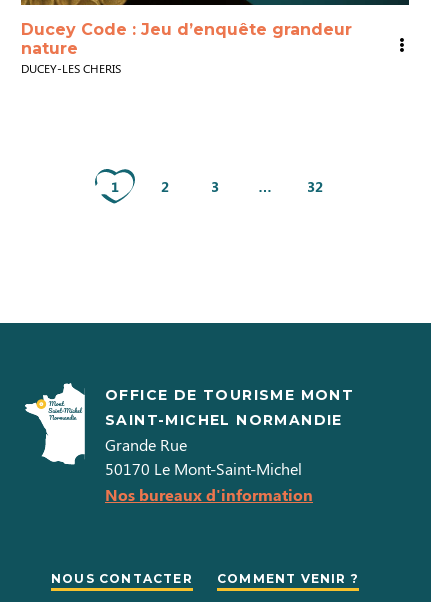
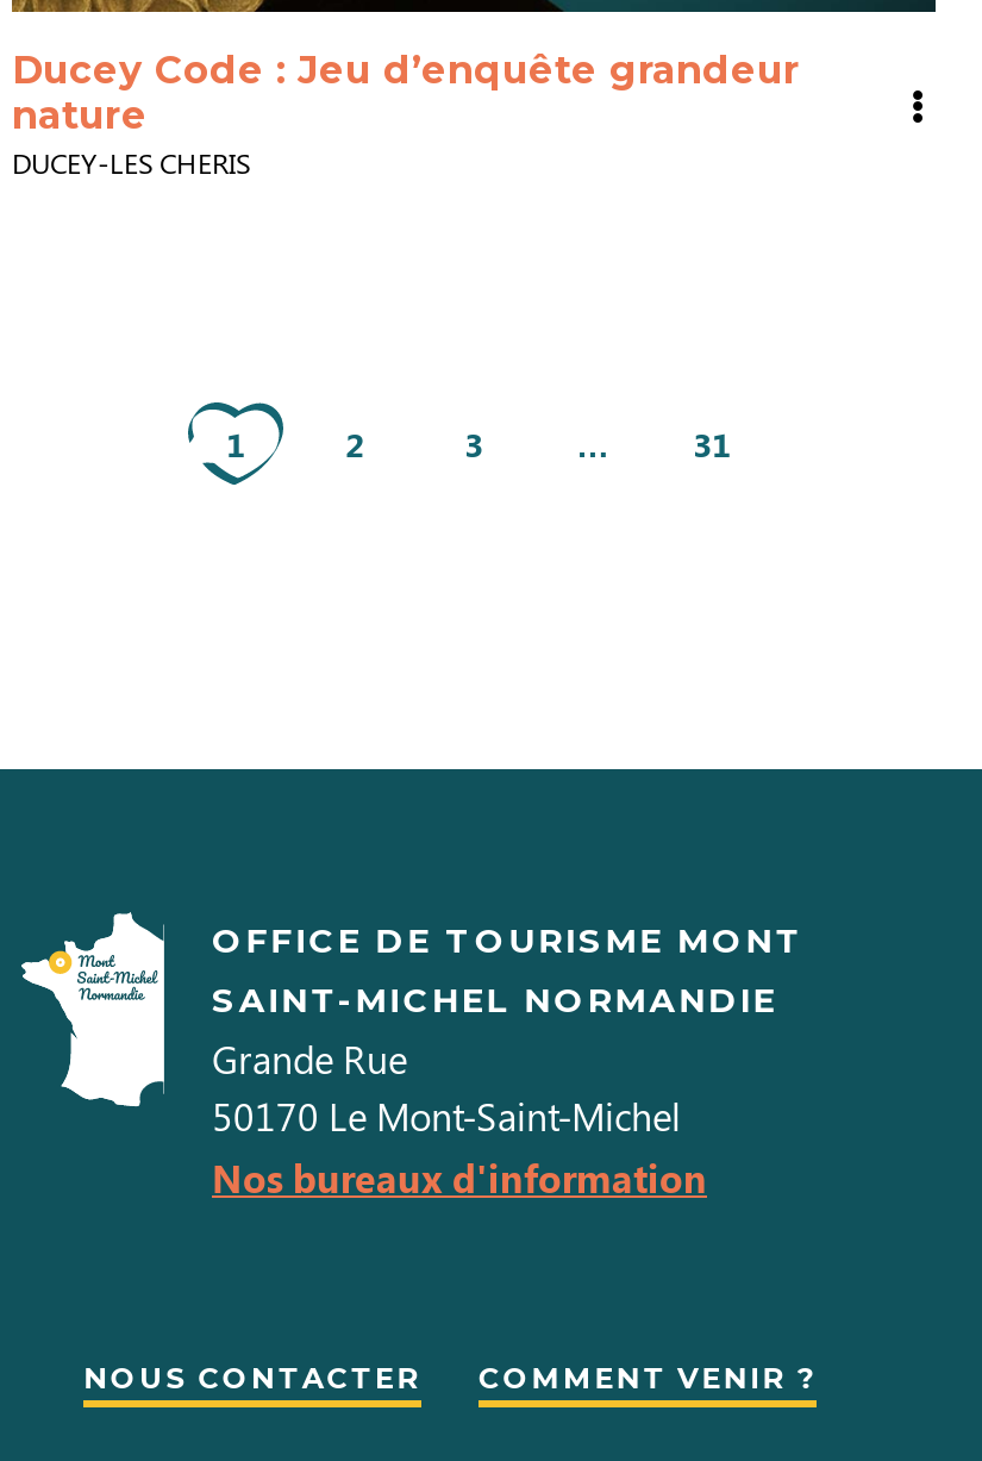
- 32
+ 31
